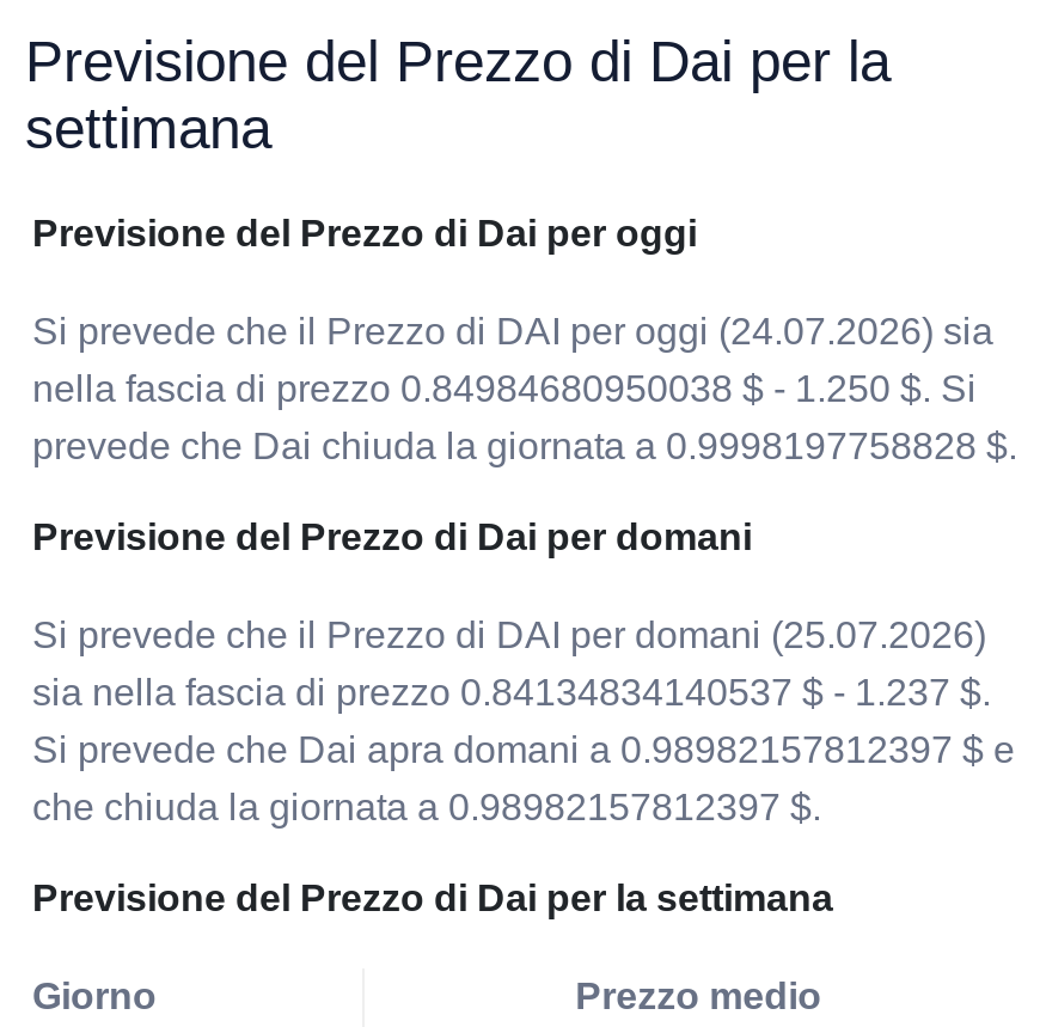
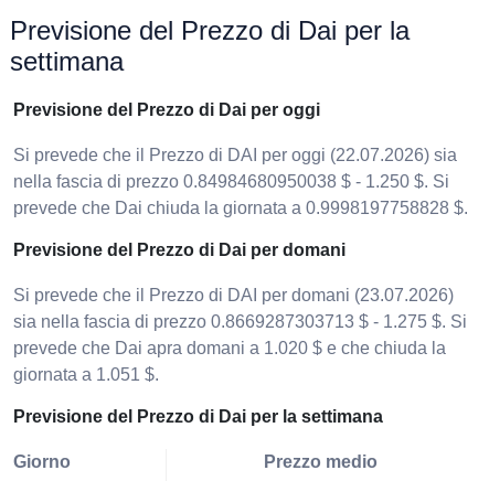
- Si prevede che il Prezzo di DAI per oggi (24.07.2026) sia
+ Si prevede che il Prezzo di DAI per oggi (22.07.2026) sia

- Si prevede che il Prezzo di DAI per domani (25.07.2026)
- sia nella fascia di prezzo 0.84134834140537 $ - 1.237 $.
- Si prevede che Dai apra domani a 0.98982157812397 $ e
- che chiuda la giornata a 0.98982157812397 $.
+ Si prevede che il Prezzo di DAI per domani (23.07.2026)
+ sia nella fascia di prezzo 0.8669287303713 $ - 1.275 $. Si
+ prevede che Dai apra domani a 1.020 $ e che chiuda la
+ giornata a 1.051 $.
